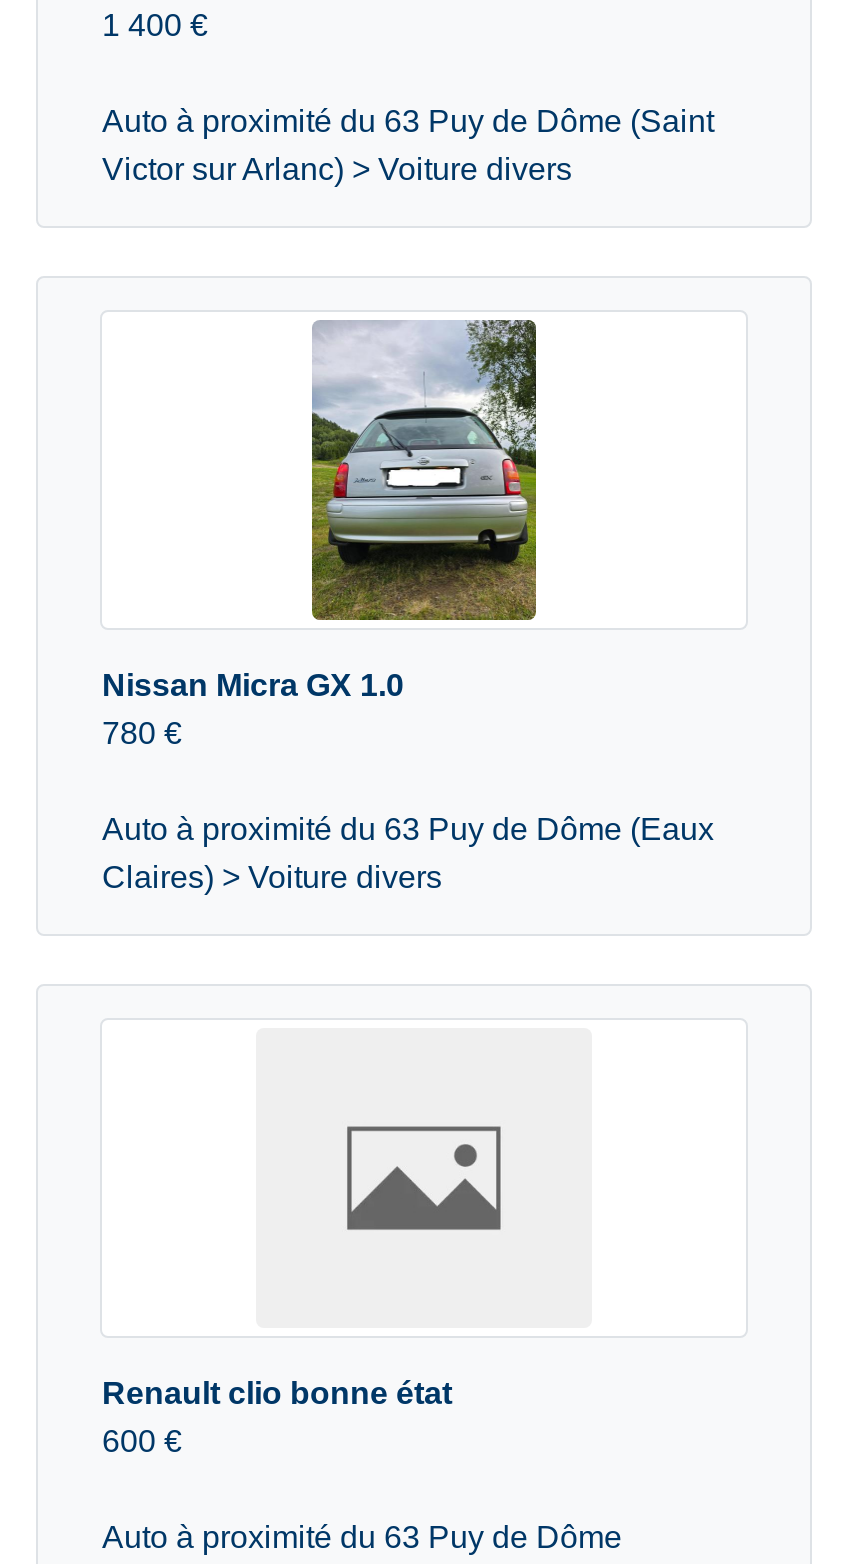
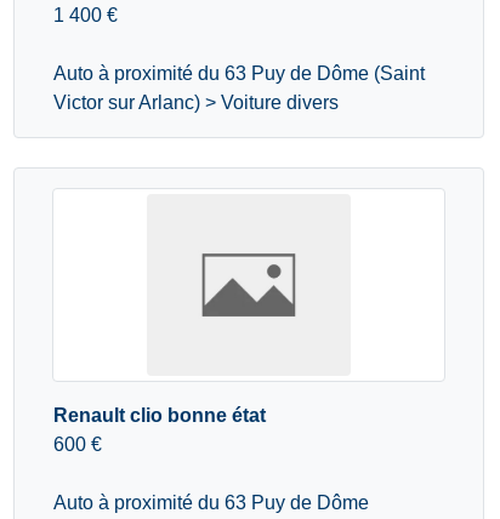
- [image]
- Nissan Micra GX 1.0
- 780 €
- Auto à proximité du 63 Puy de Dôme (Eaux
- Claires) > Voiture divers
